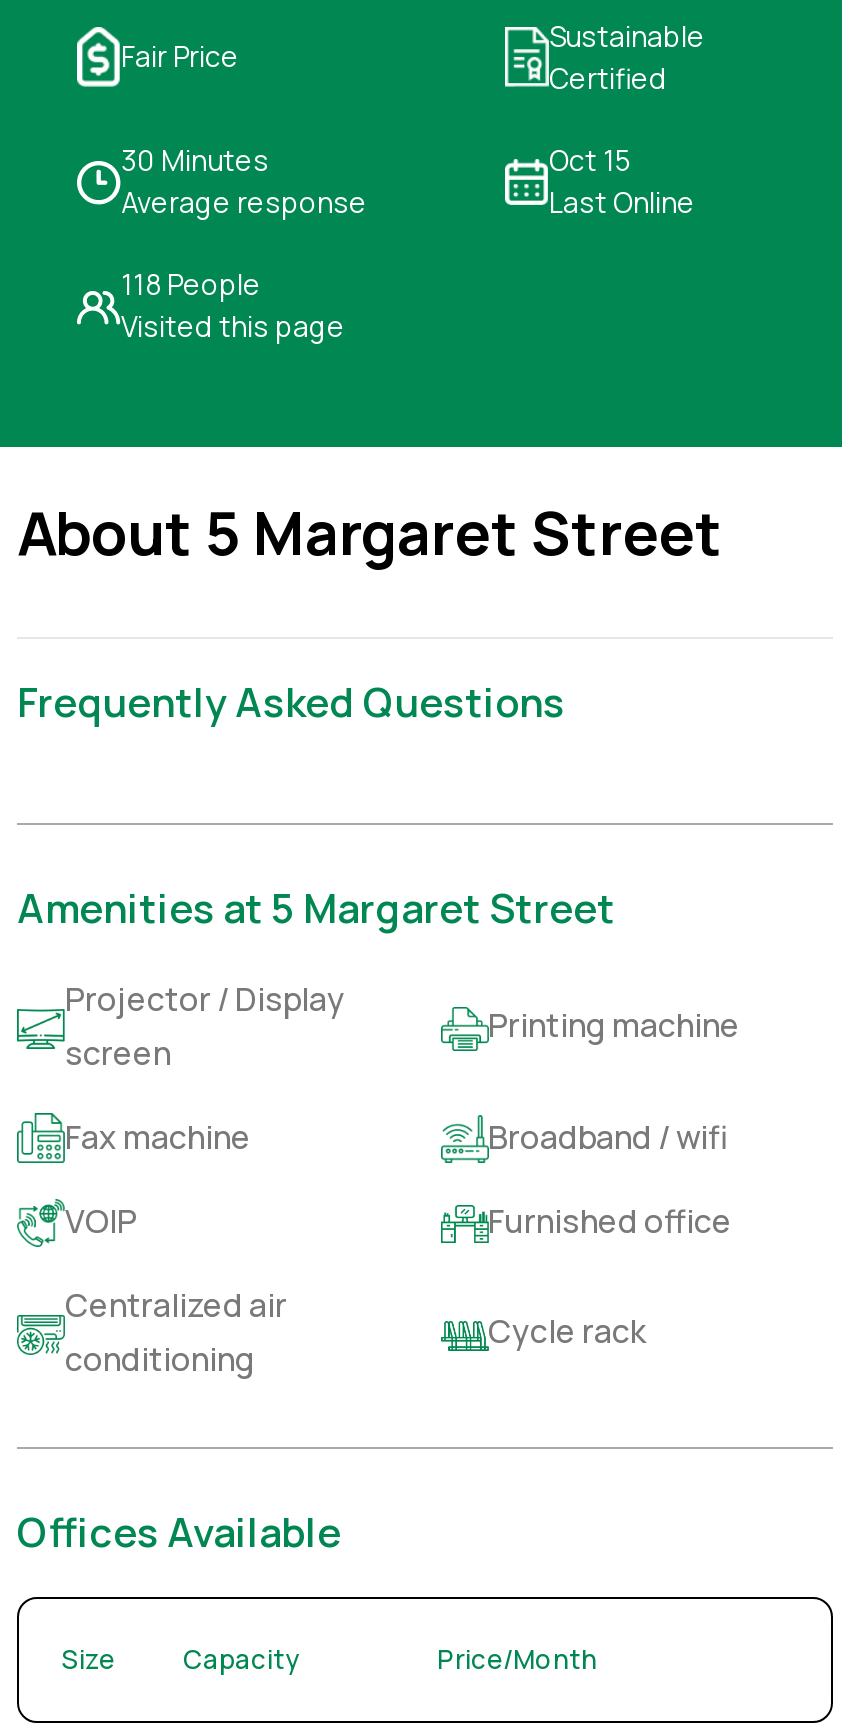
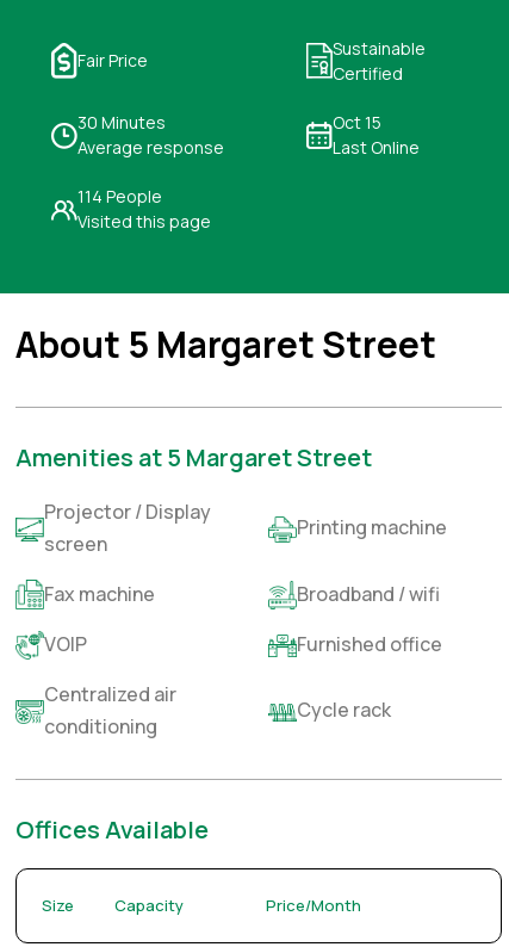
- 118 People
+ 114 People

- Frequently Asked Questions
